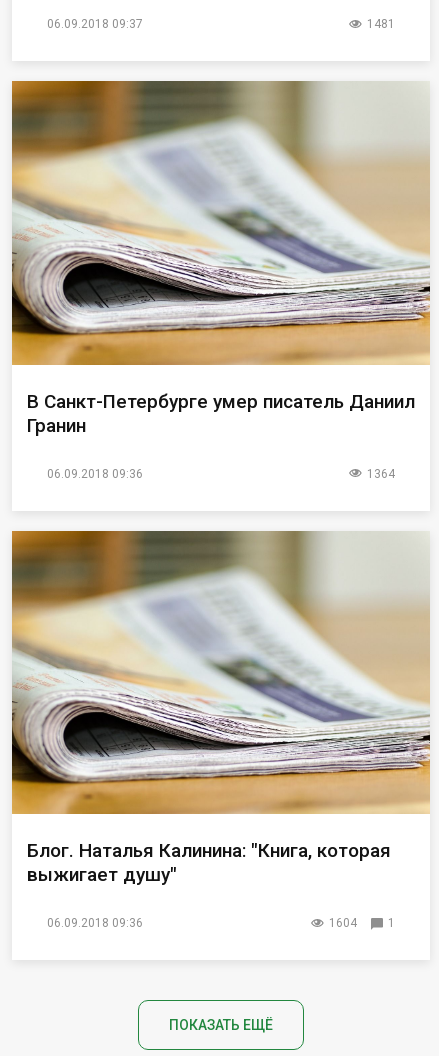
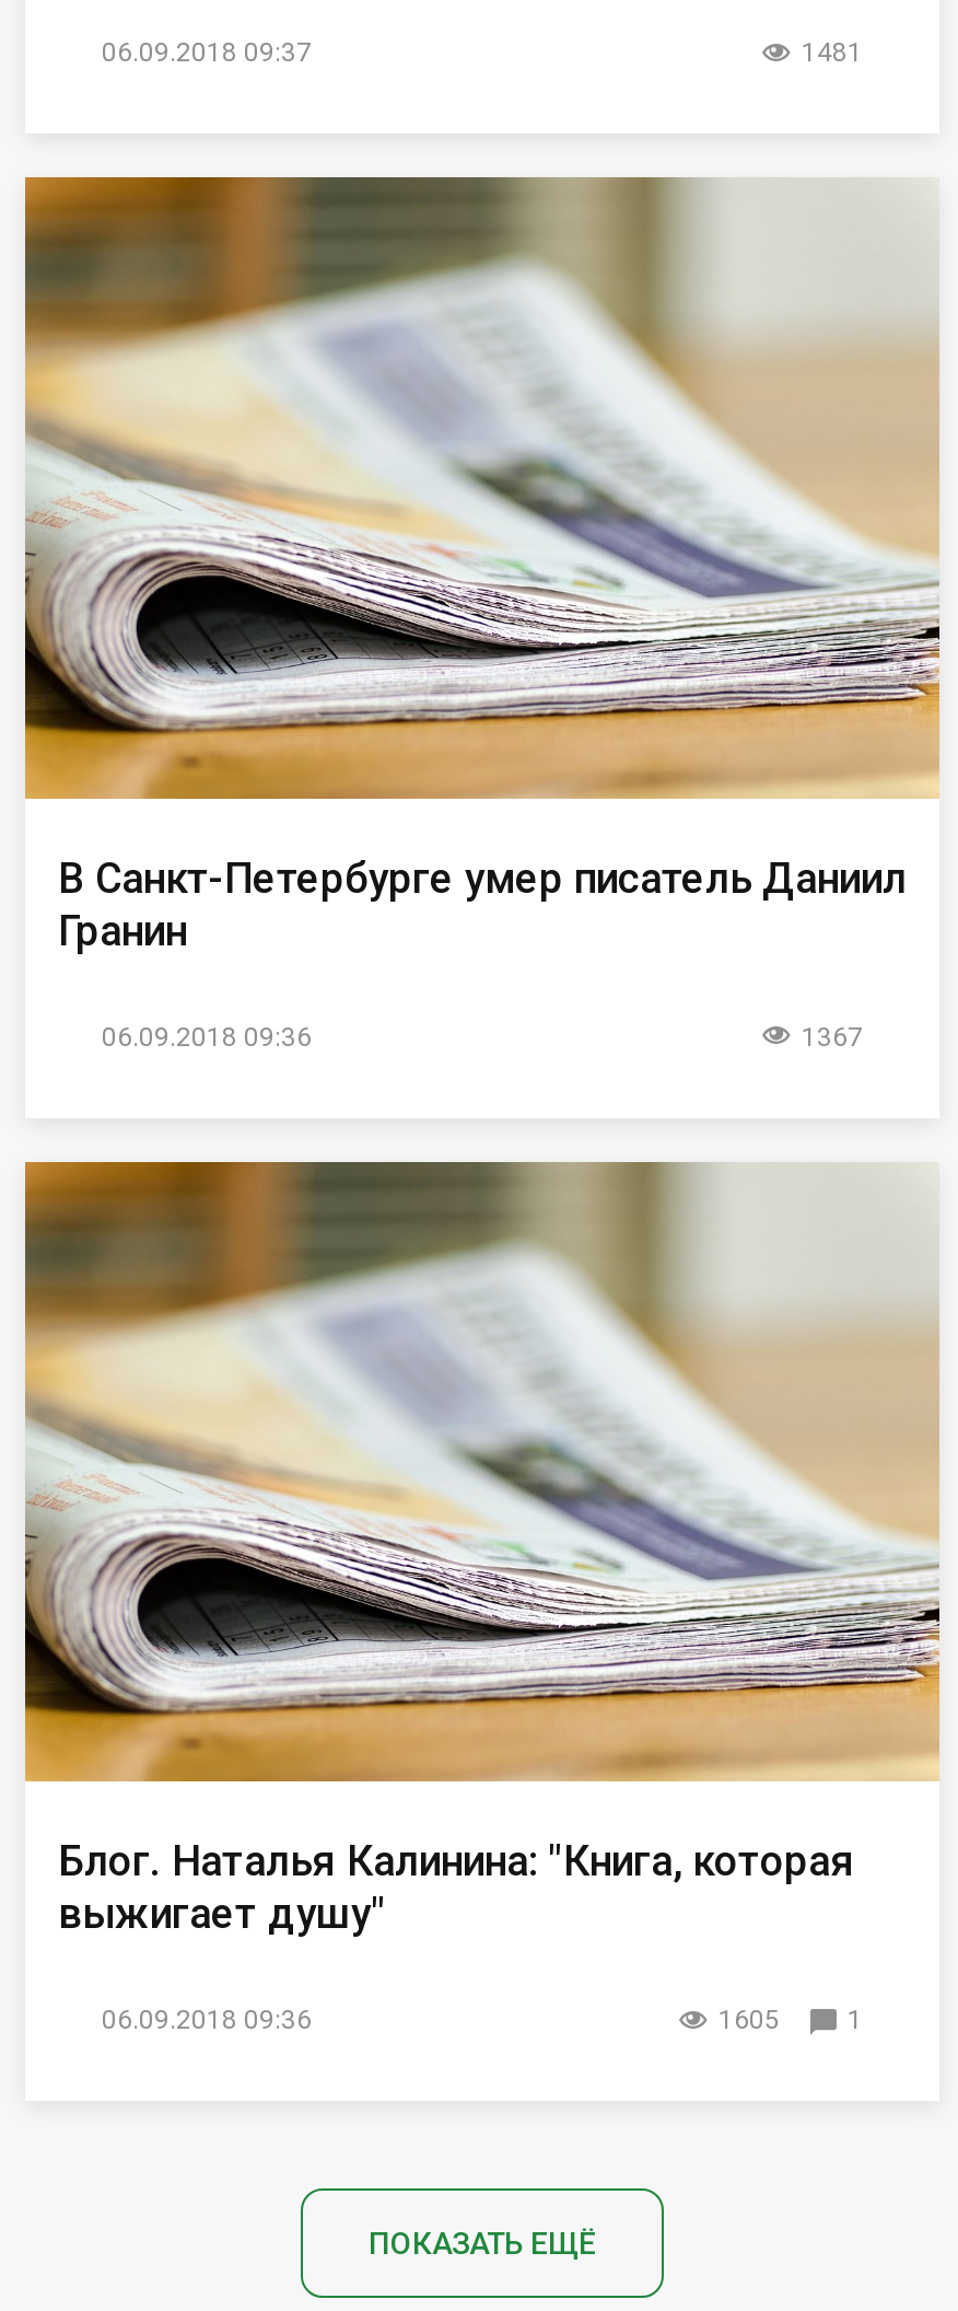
- 1364
+ 1367

- 1604
+ 1605
